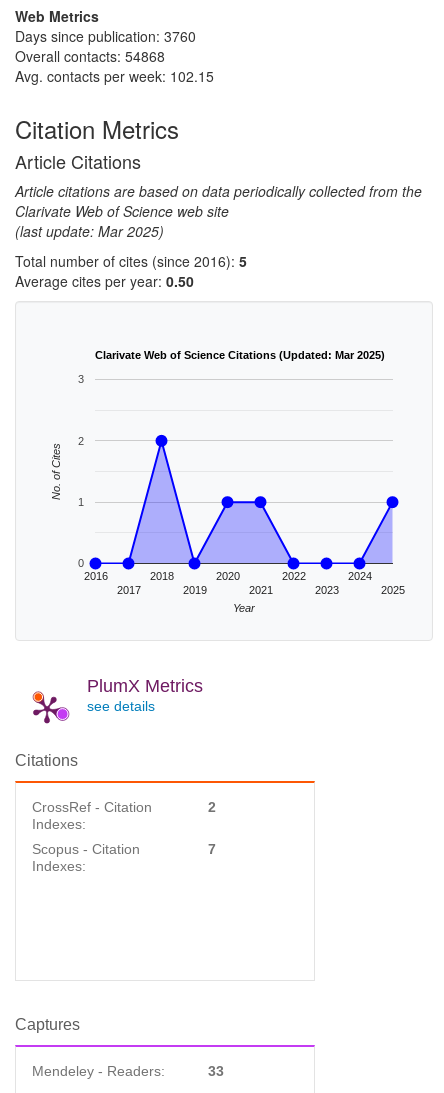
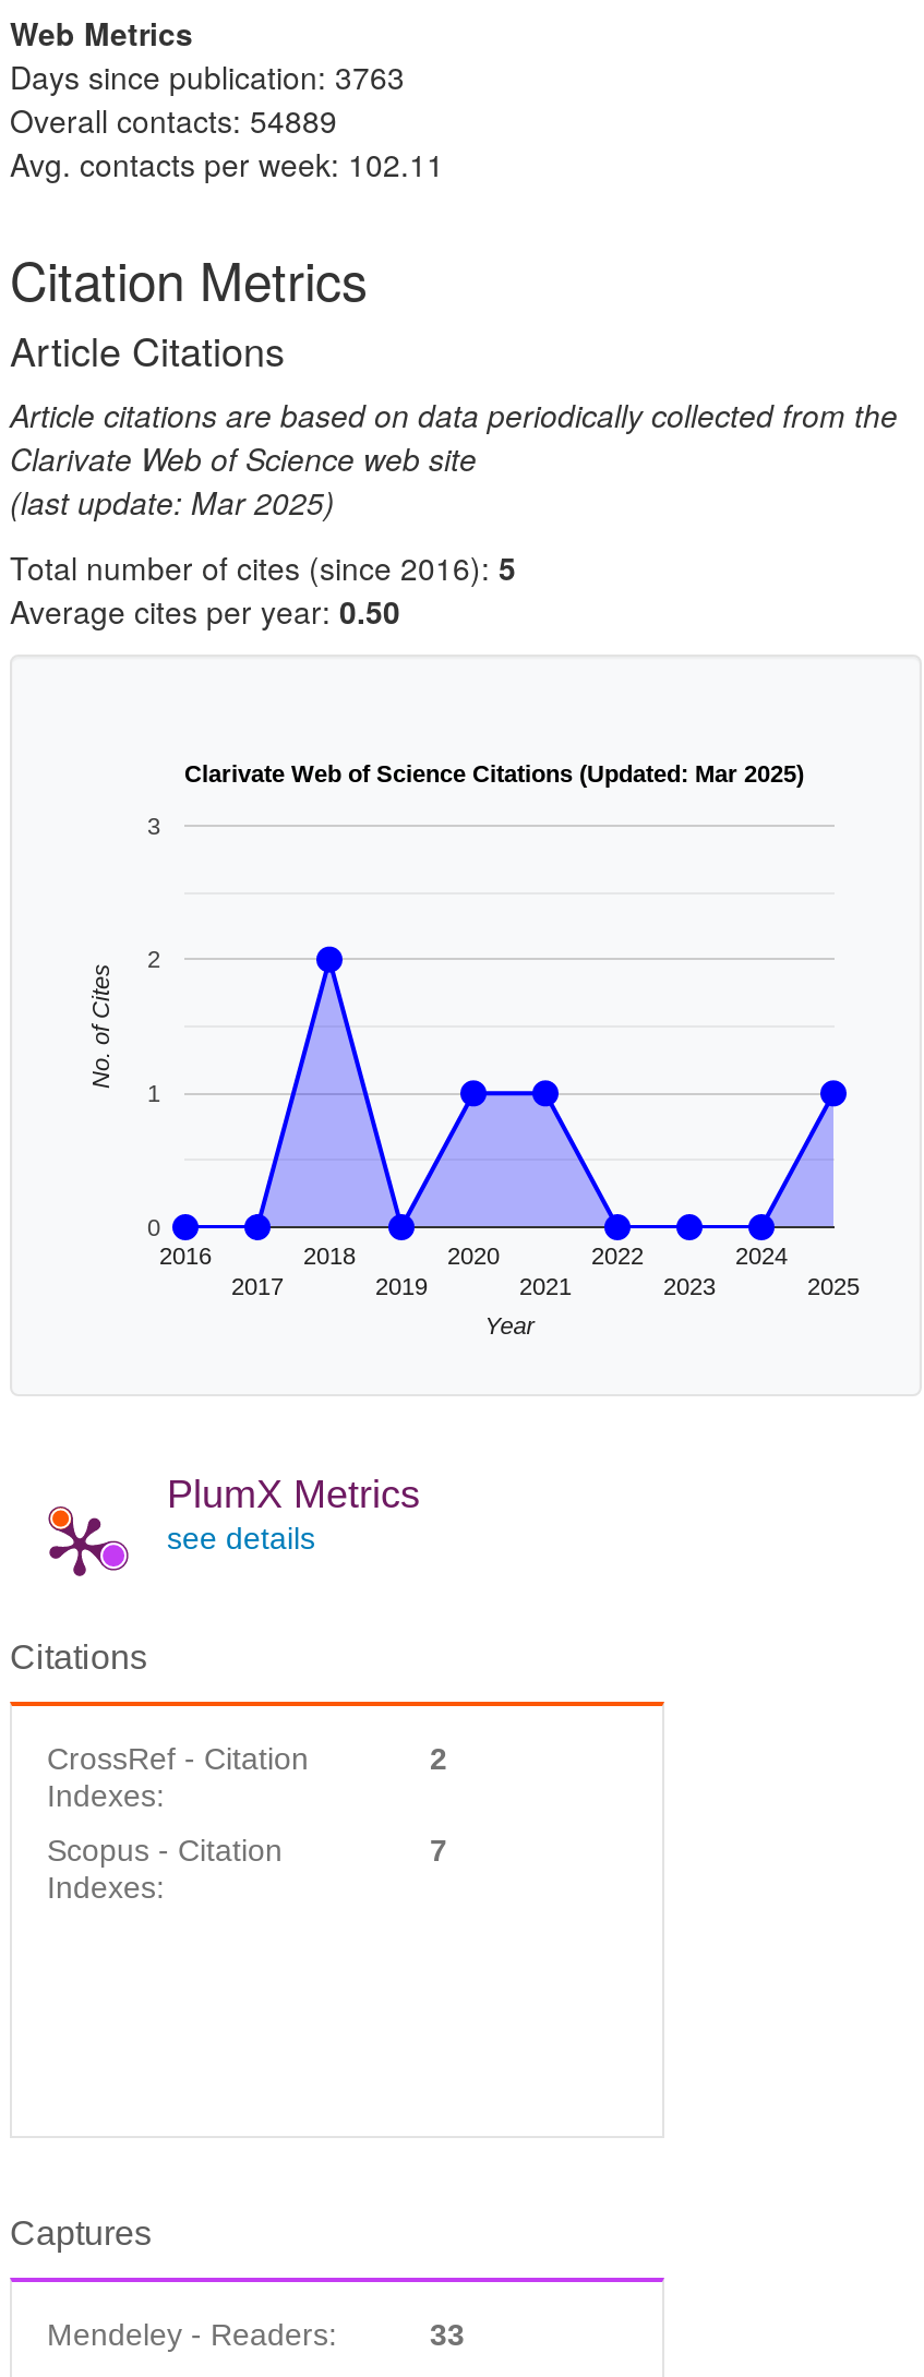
- Days since publication: 3760
+ Days since publication: 3763

- Overall contacts: 54868
+ Overall contacts: 54889

- Avg. contacts per week: 102.15
+ Avg. contacts per week: 102.11
